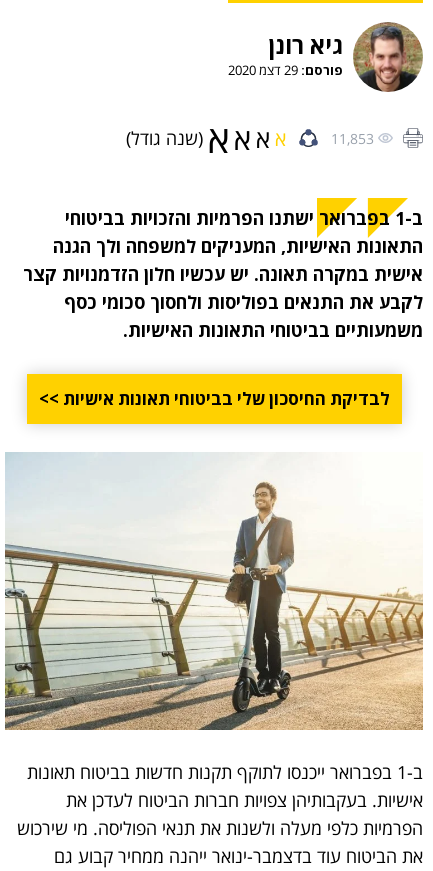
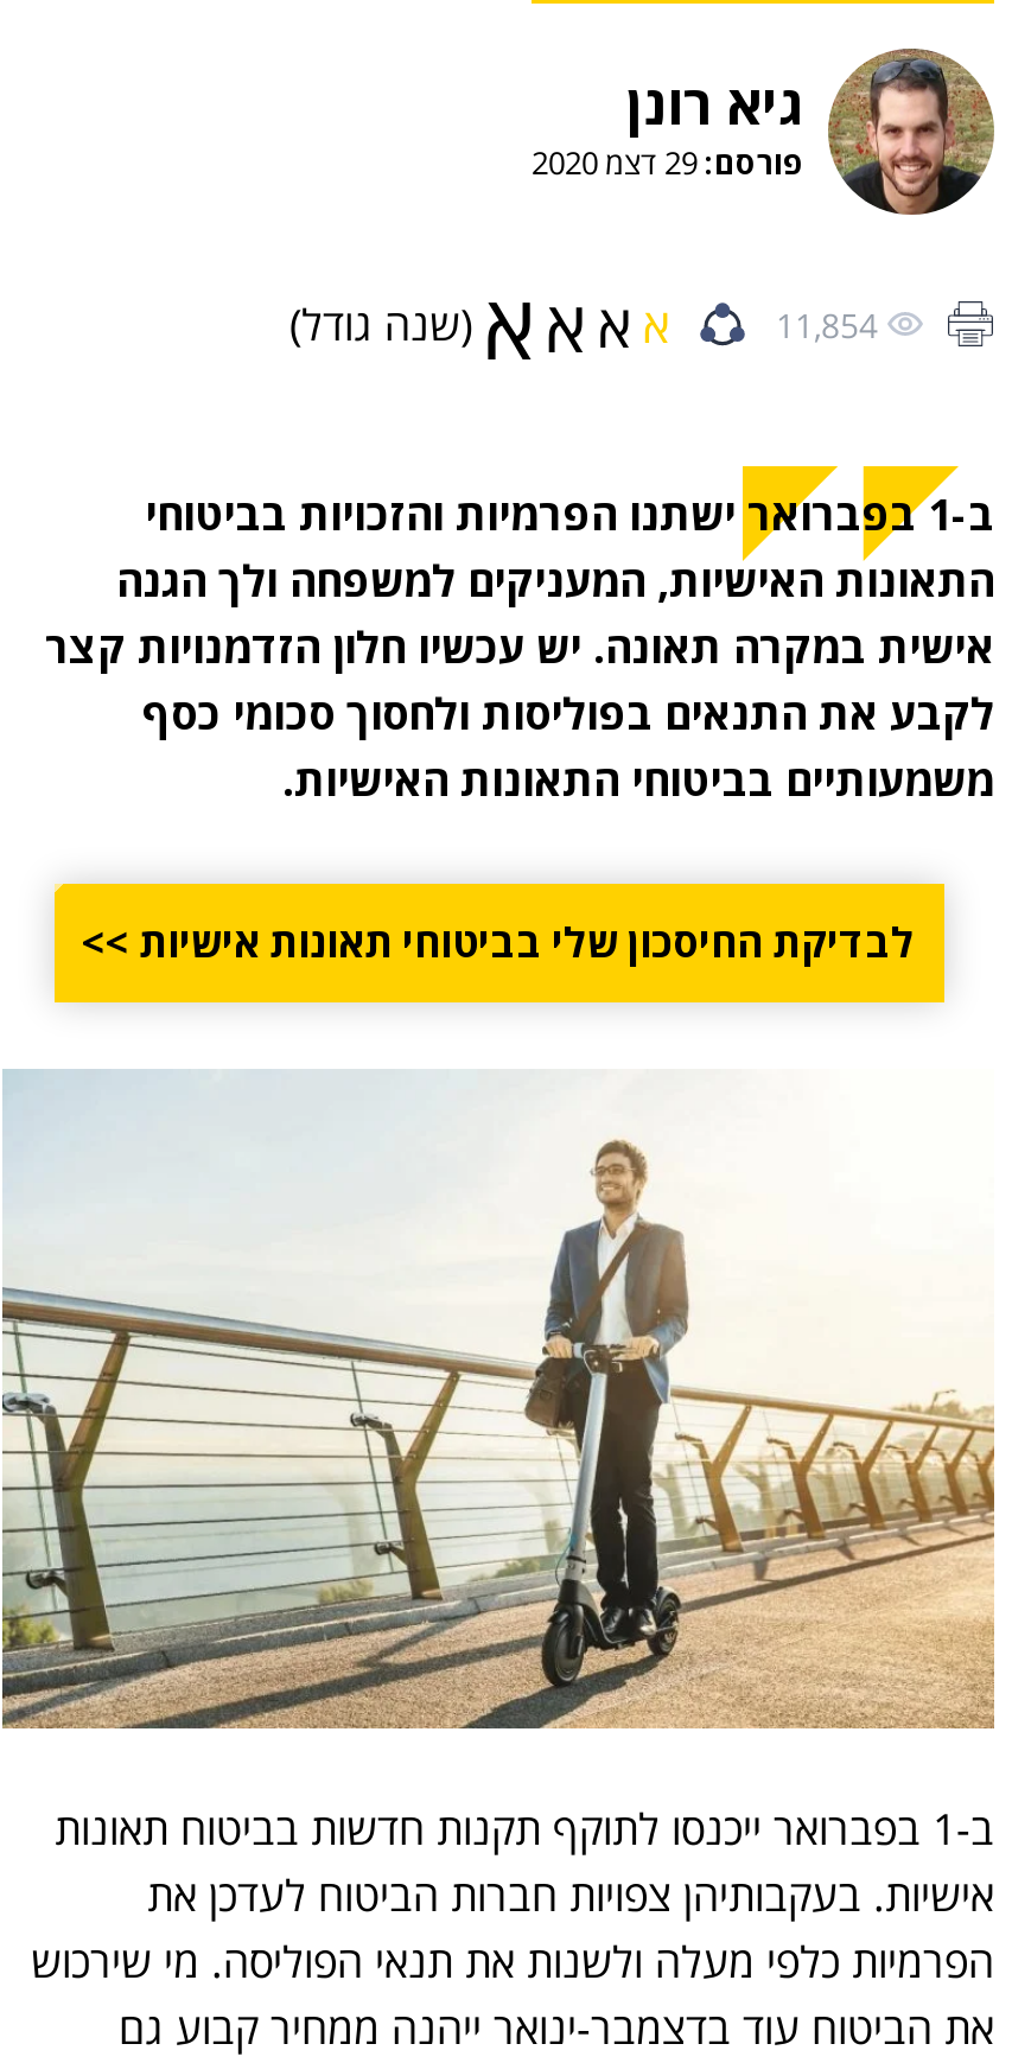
- 11,853
+ 11,854
